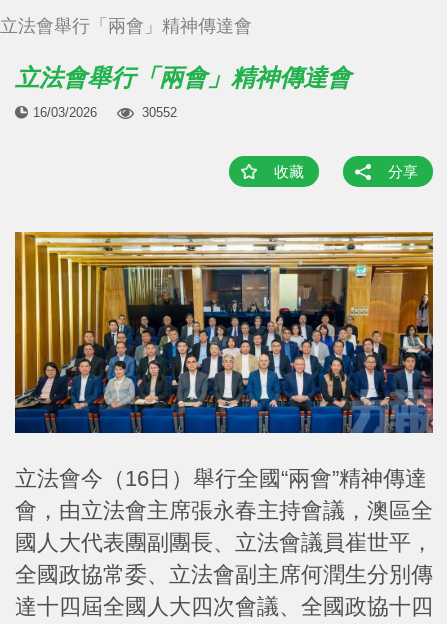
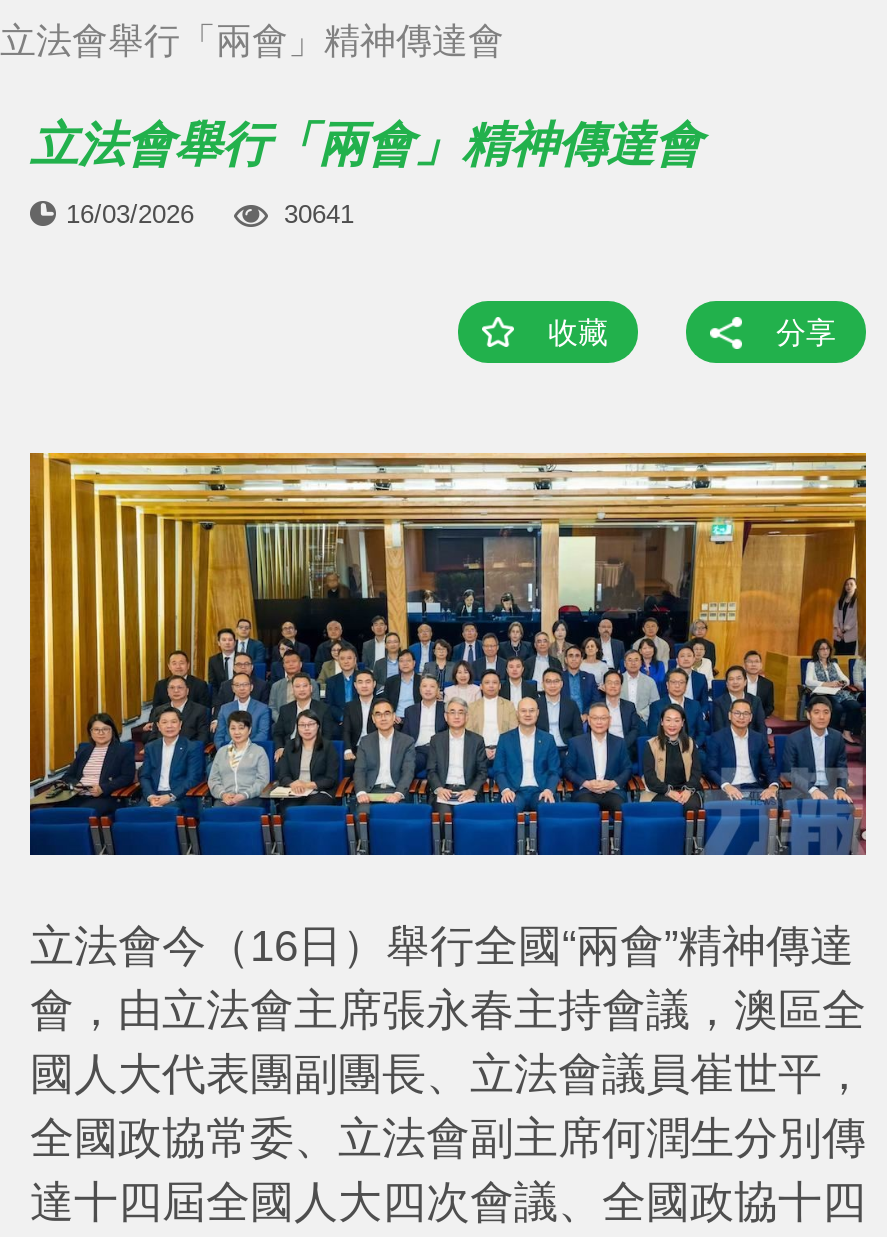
- 30552
+ 30641
